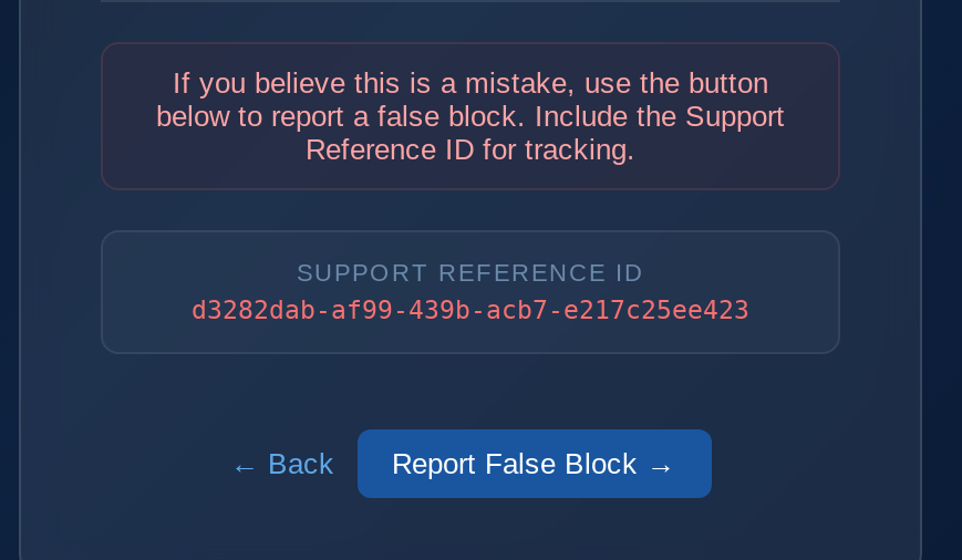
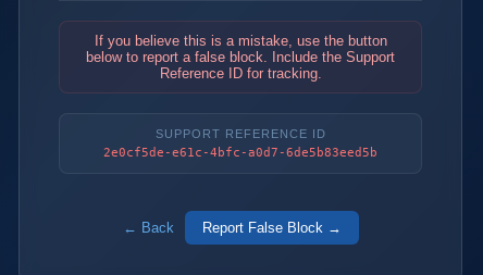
- d3282dab-af99-439b-acb7-e217c25ee423
+ 2e0cf5de-e61c-4bfc-a0d7-6de5b83eed5b
